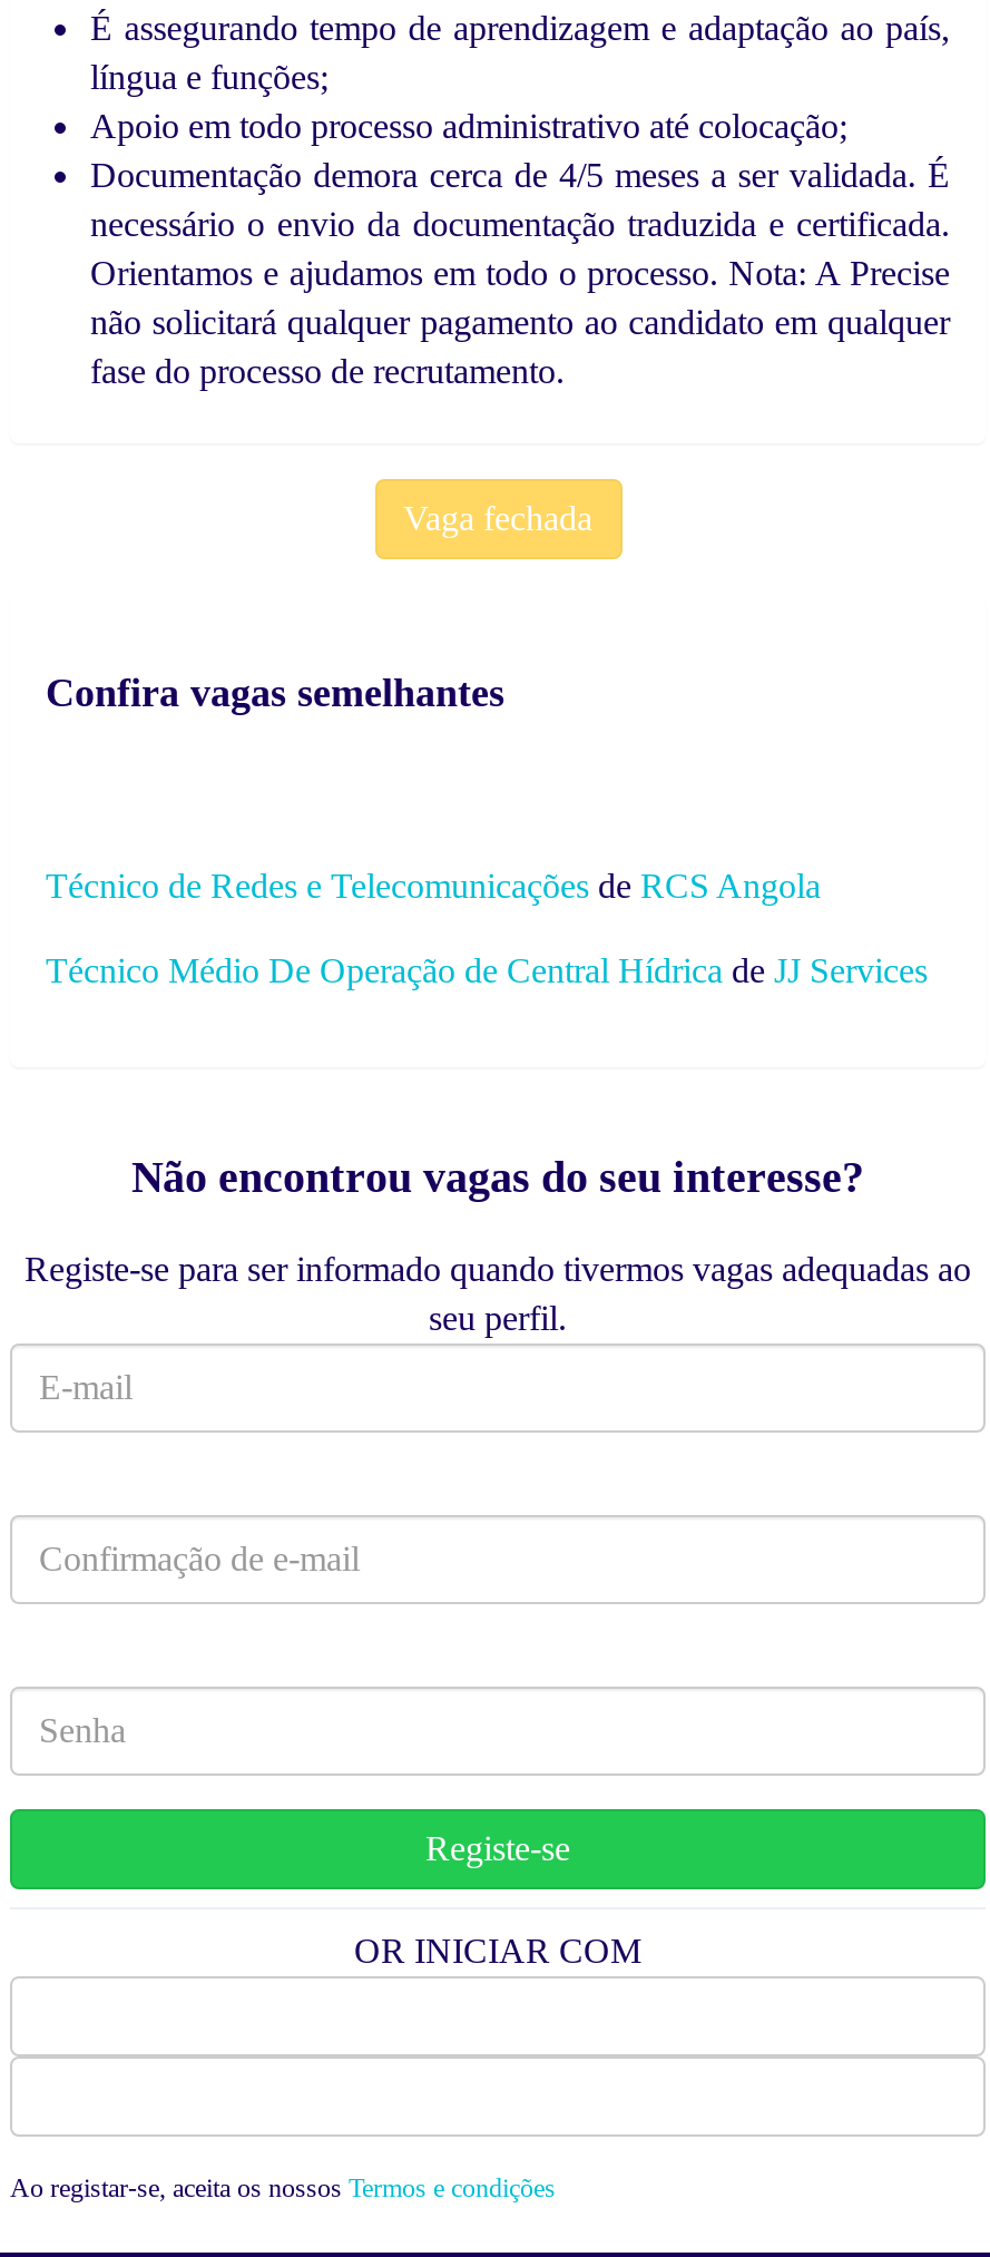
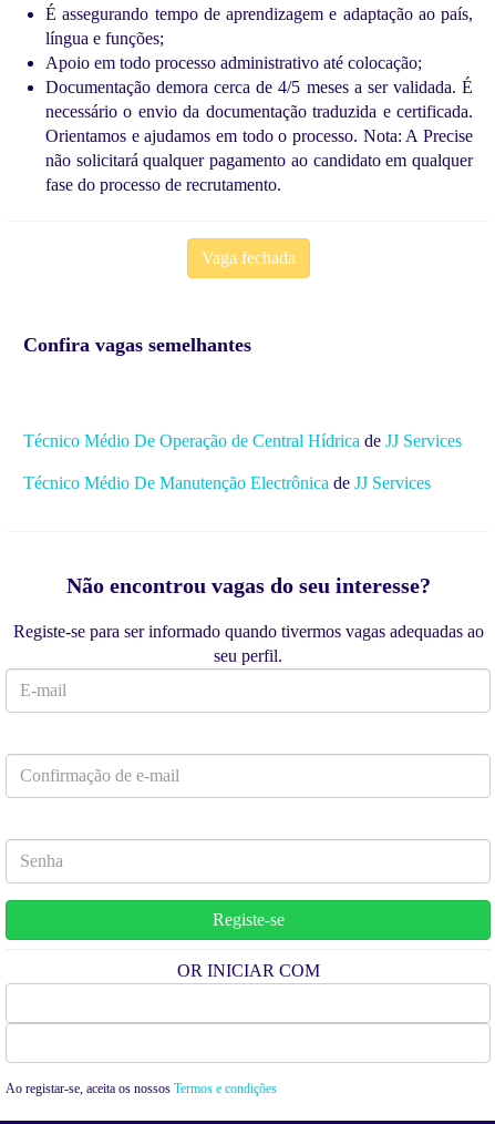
- Técnico de Redes e Telecomunicações de RCS Angola

moved up: Técnico Médio De Operação de Central Hídrica de JJ Services

+ Técnico Médio De Manutenção Electrônica de JJ Services
